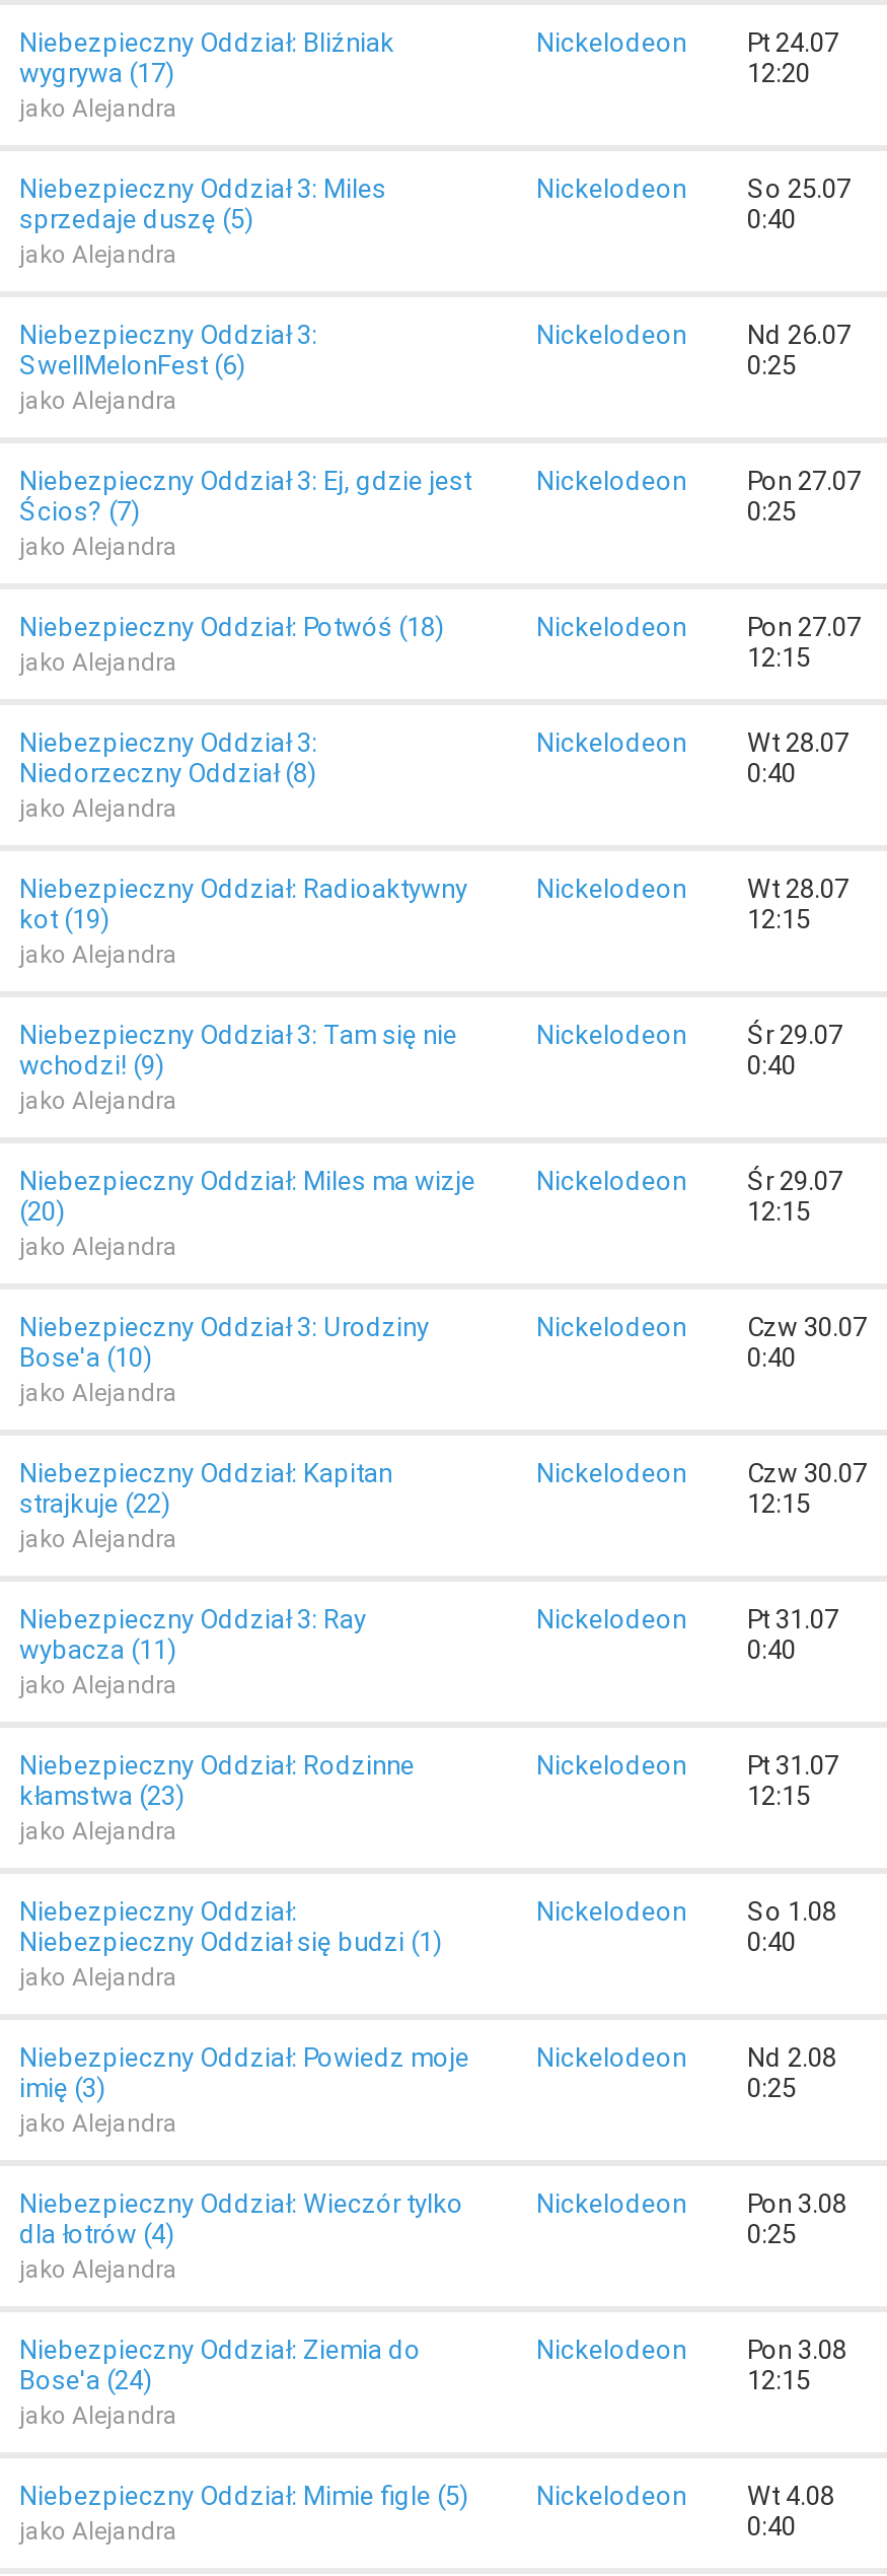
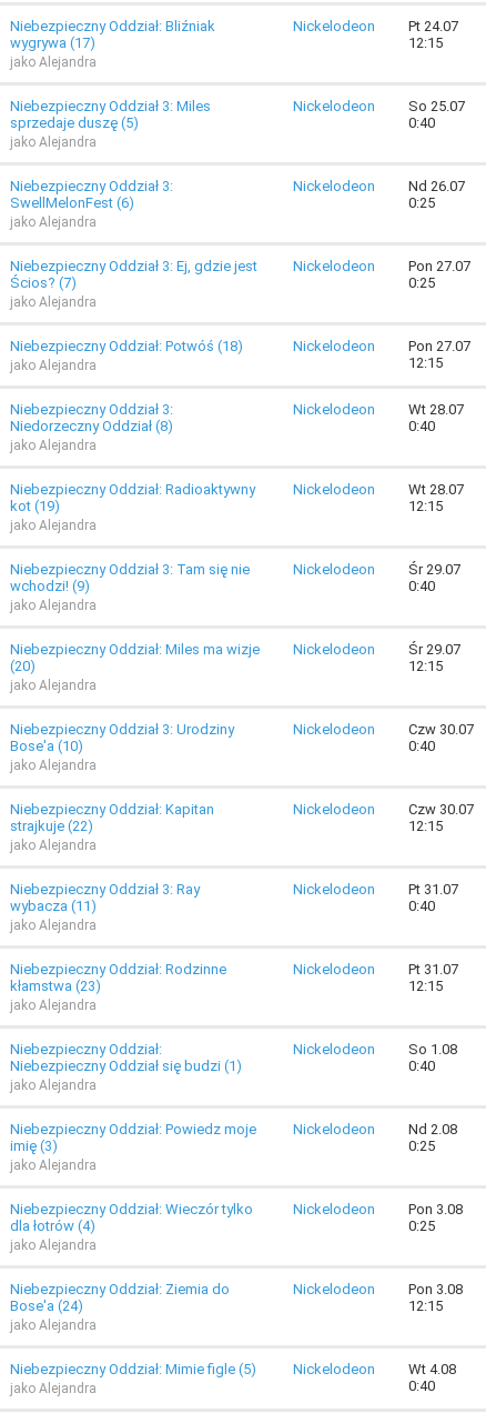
- 12:20
+ 12:15
